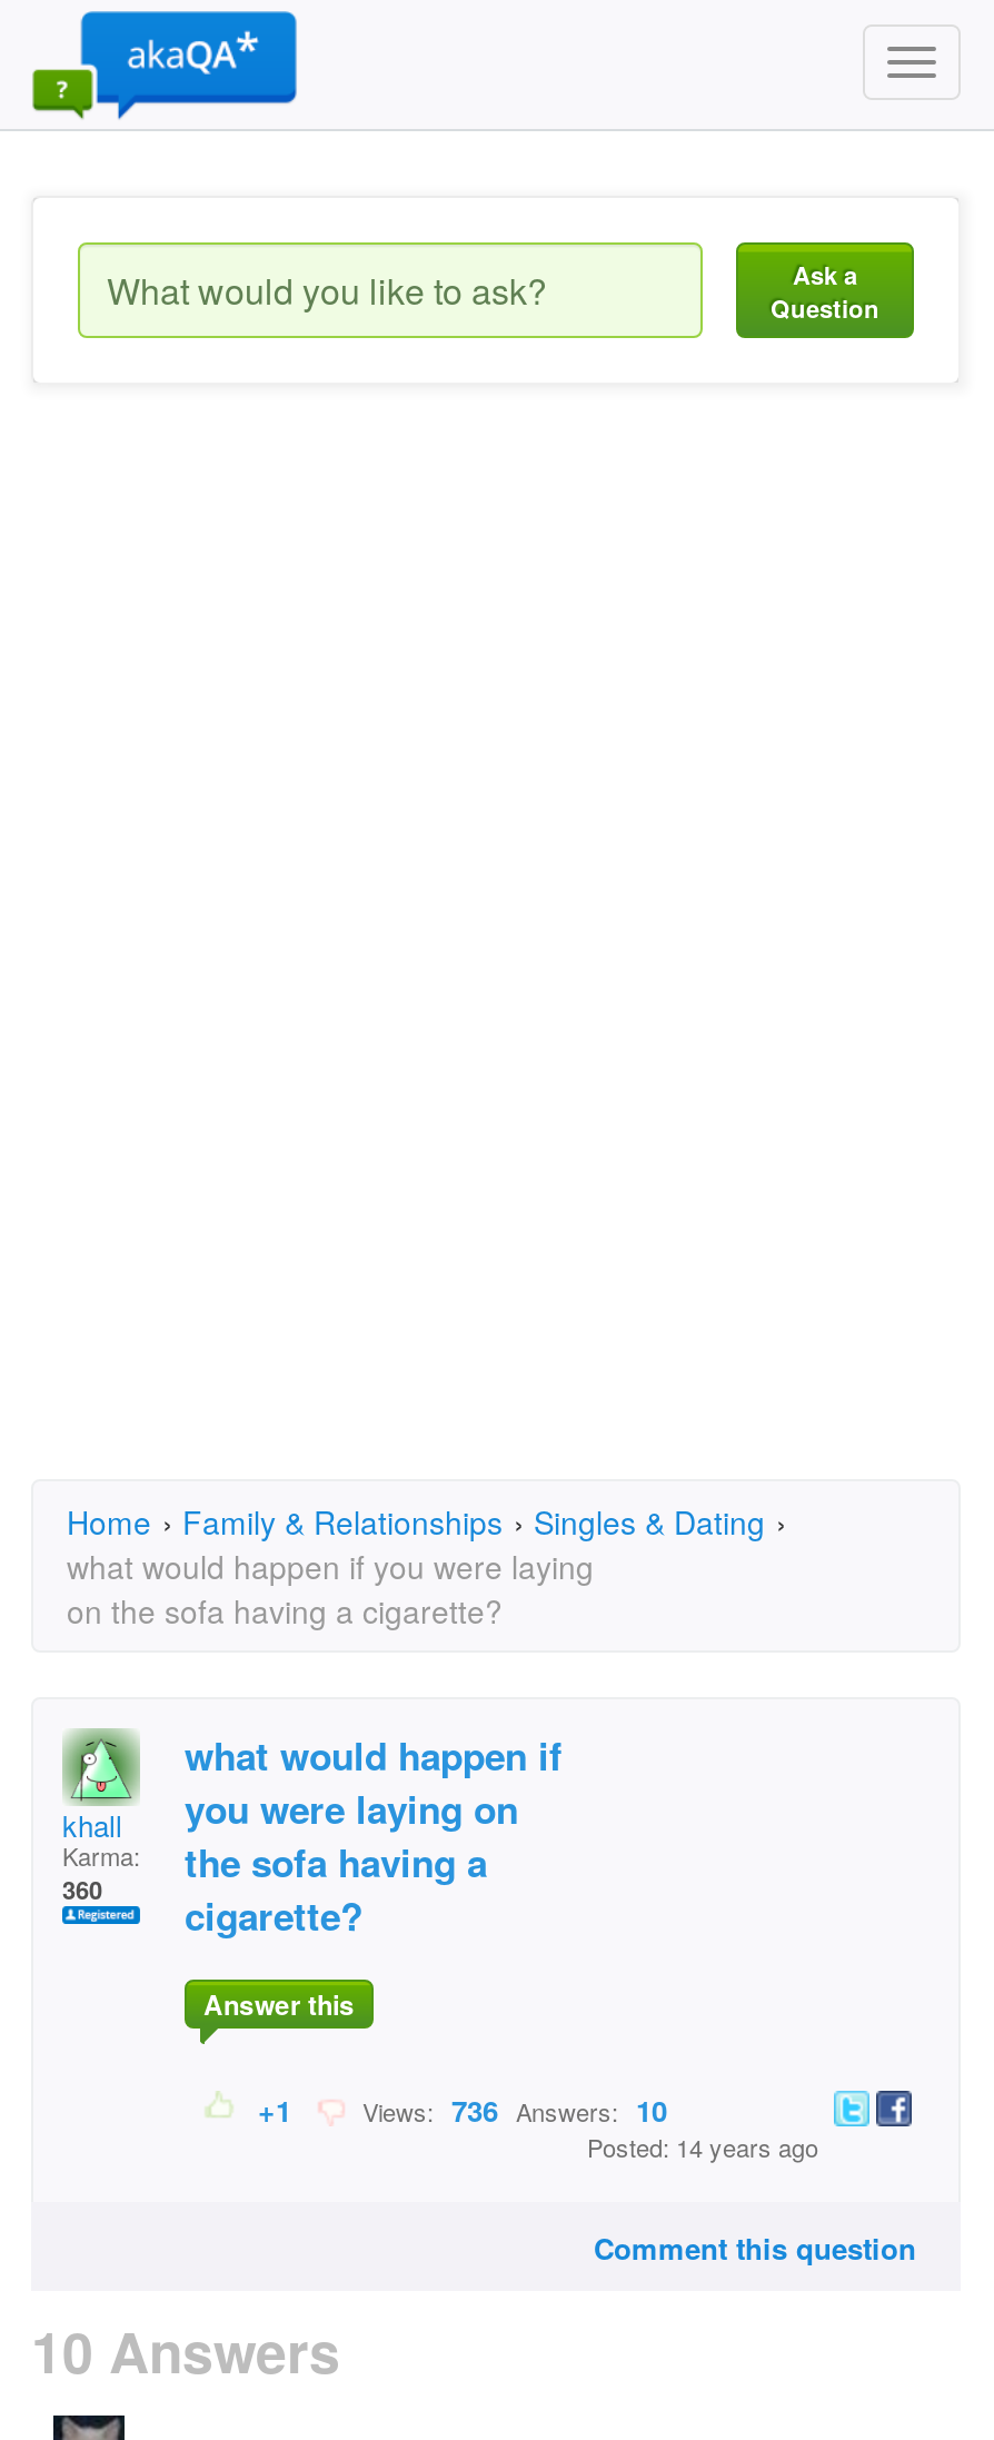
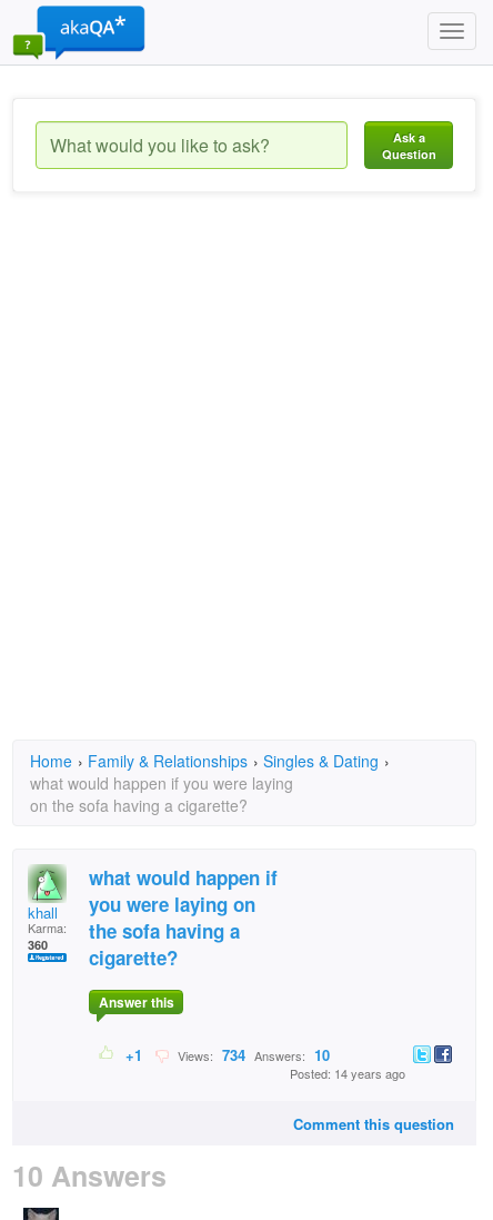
- Views: 736 Answers: 10
+ Views: 734 Answers: 10
